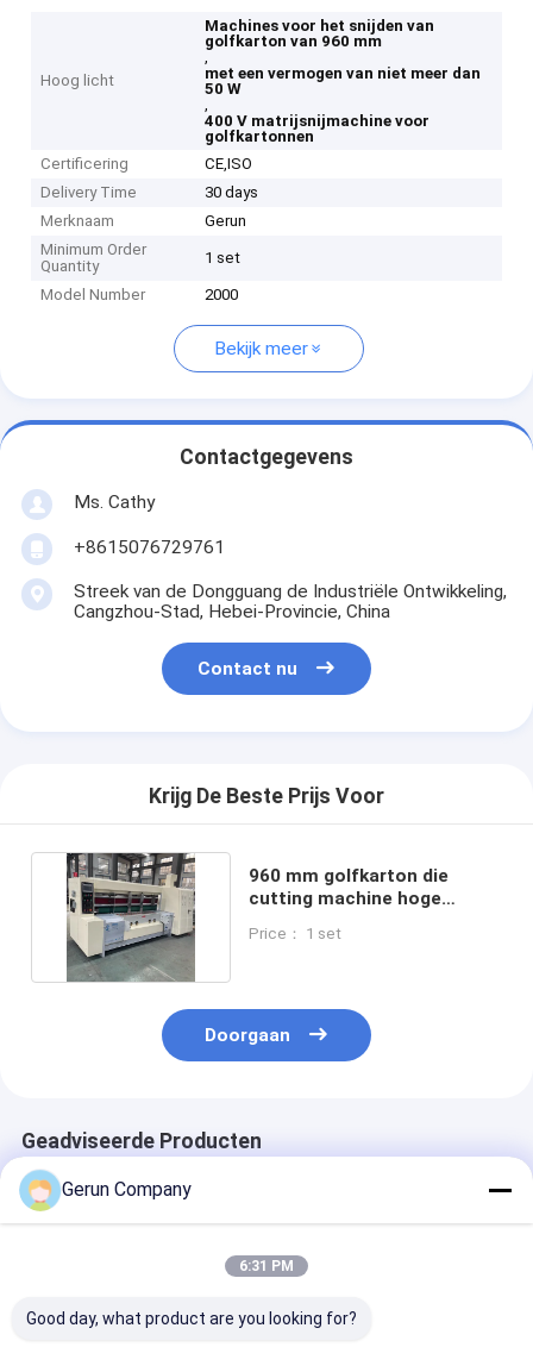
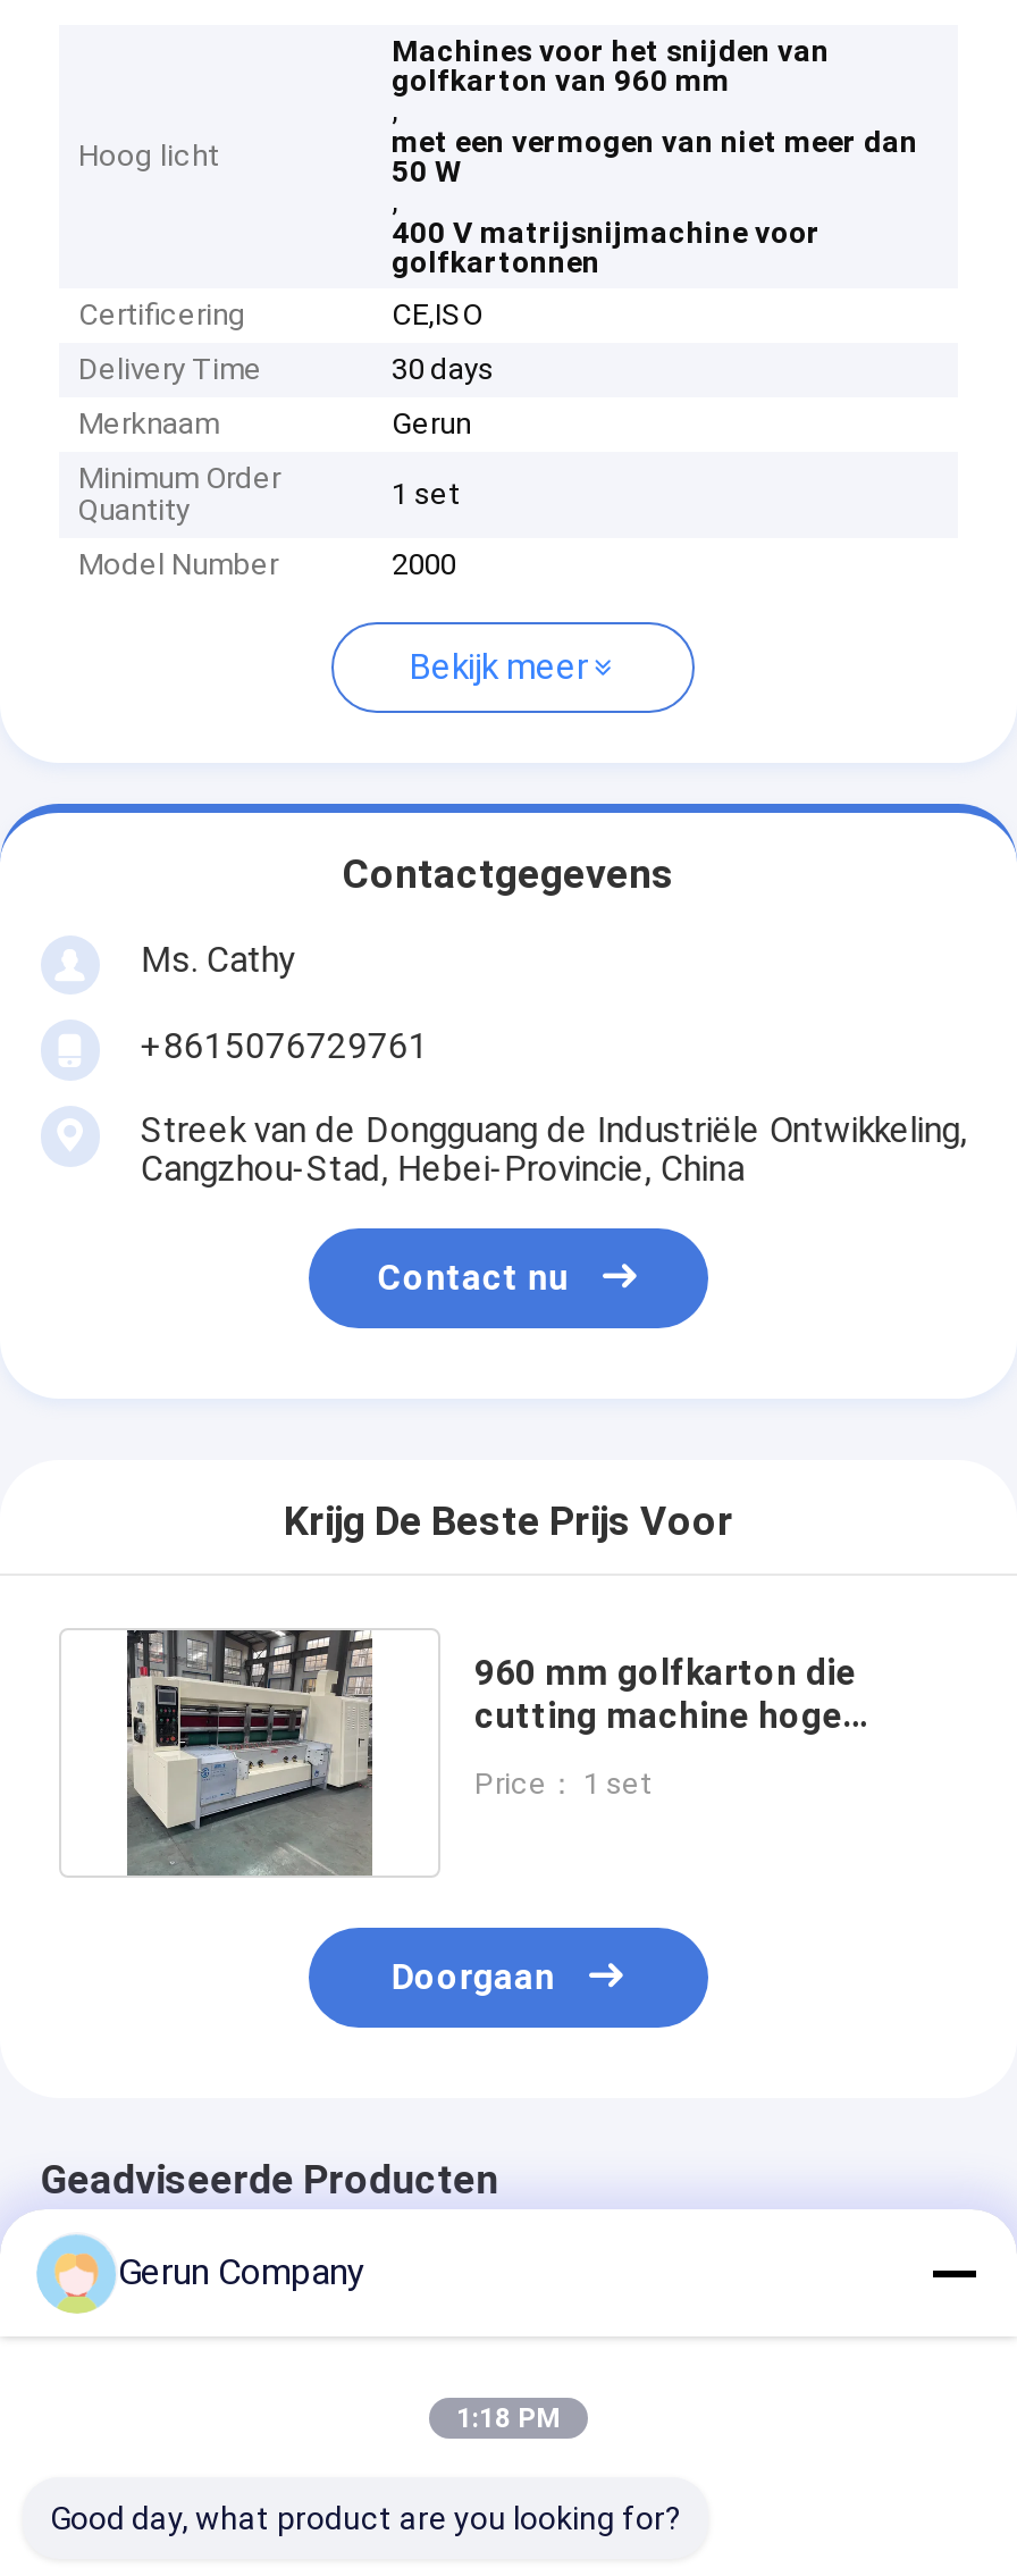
- 6:31 PM
+ 1:18 PM
